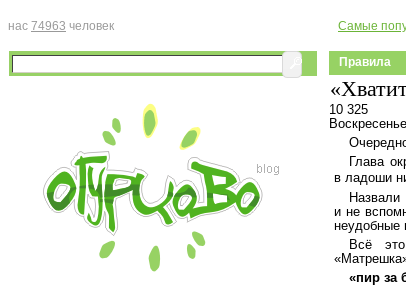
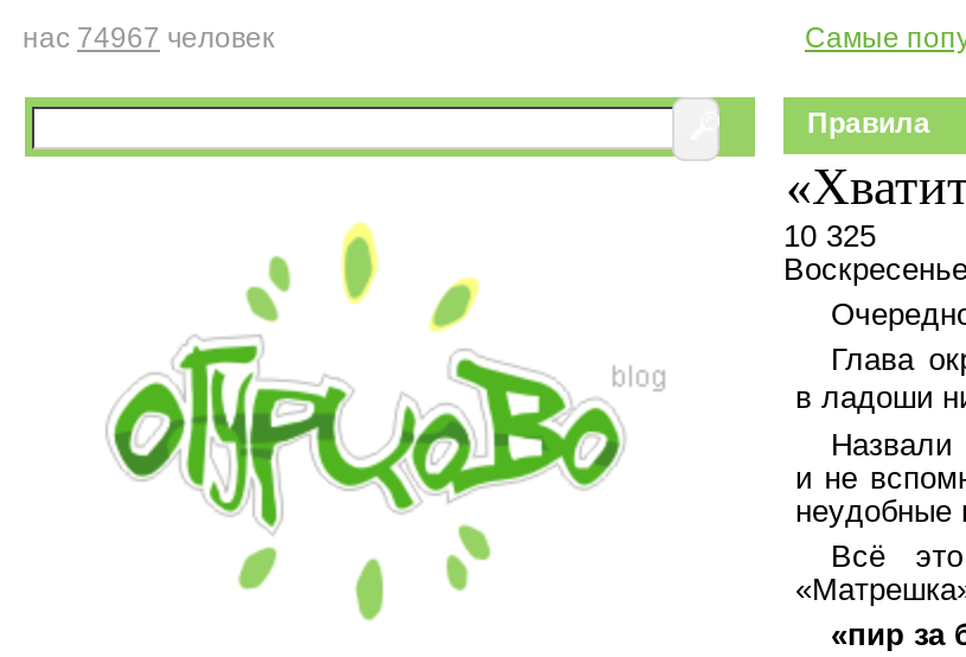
- нас 74963 человек
+ нас 74967 человек
